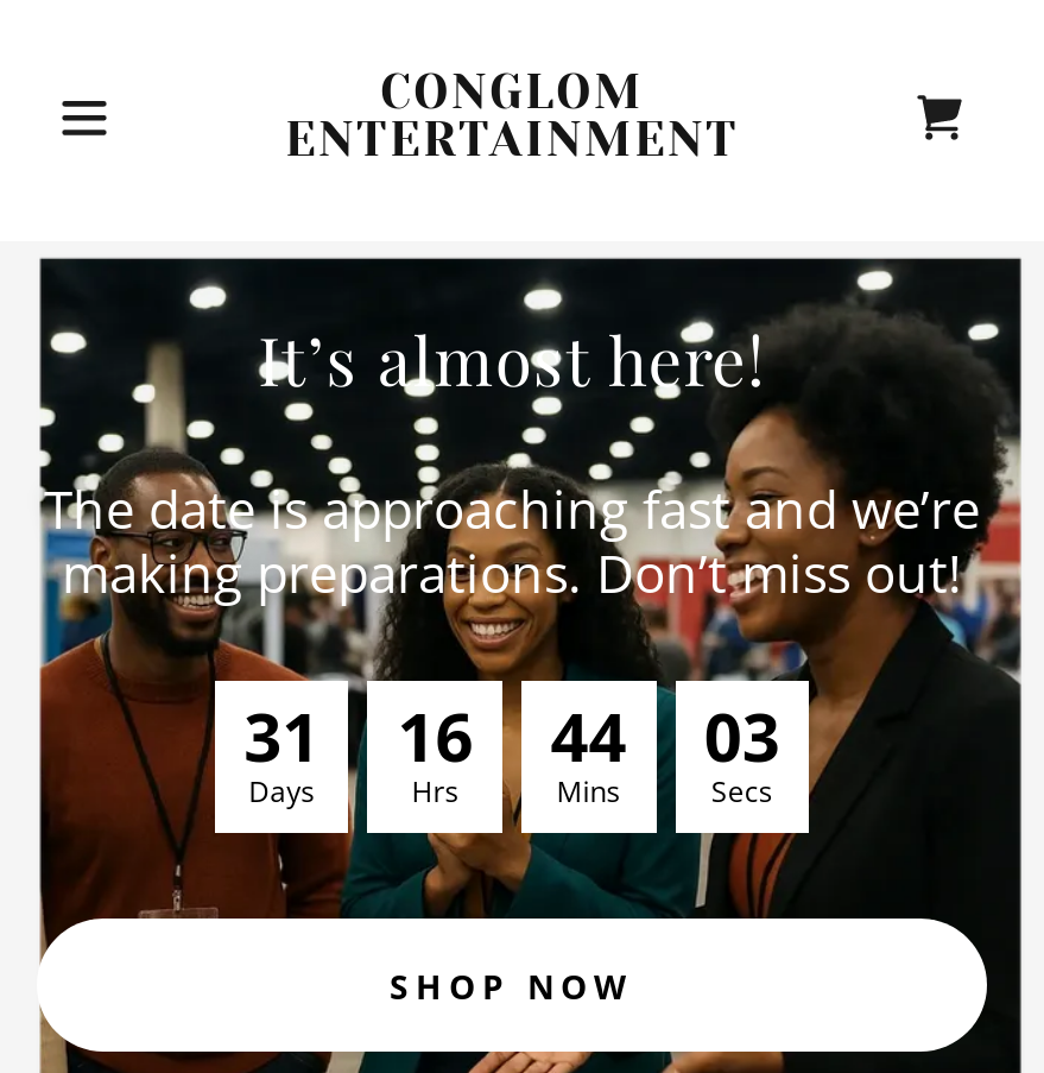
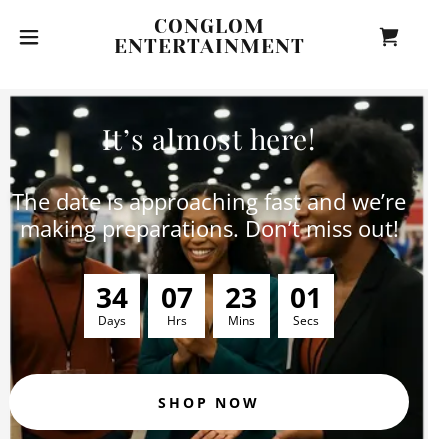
- 31
+ 34

- 16
+ 07

- 44
+ 23
